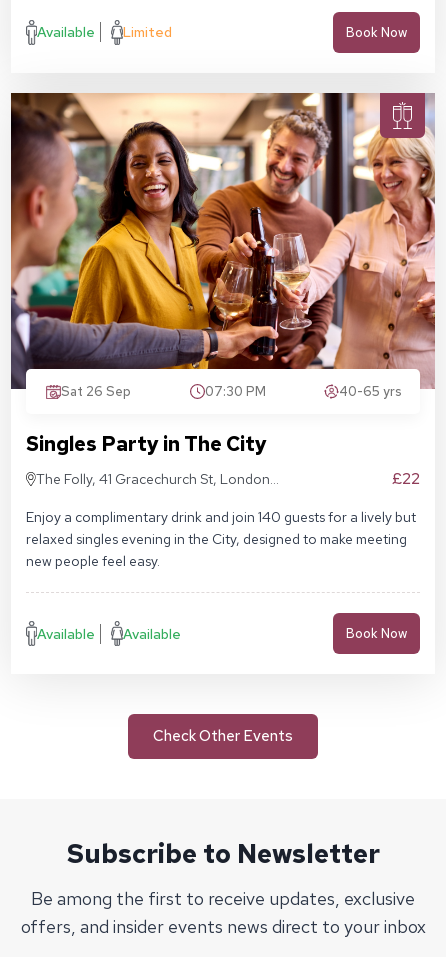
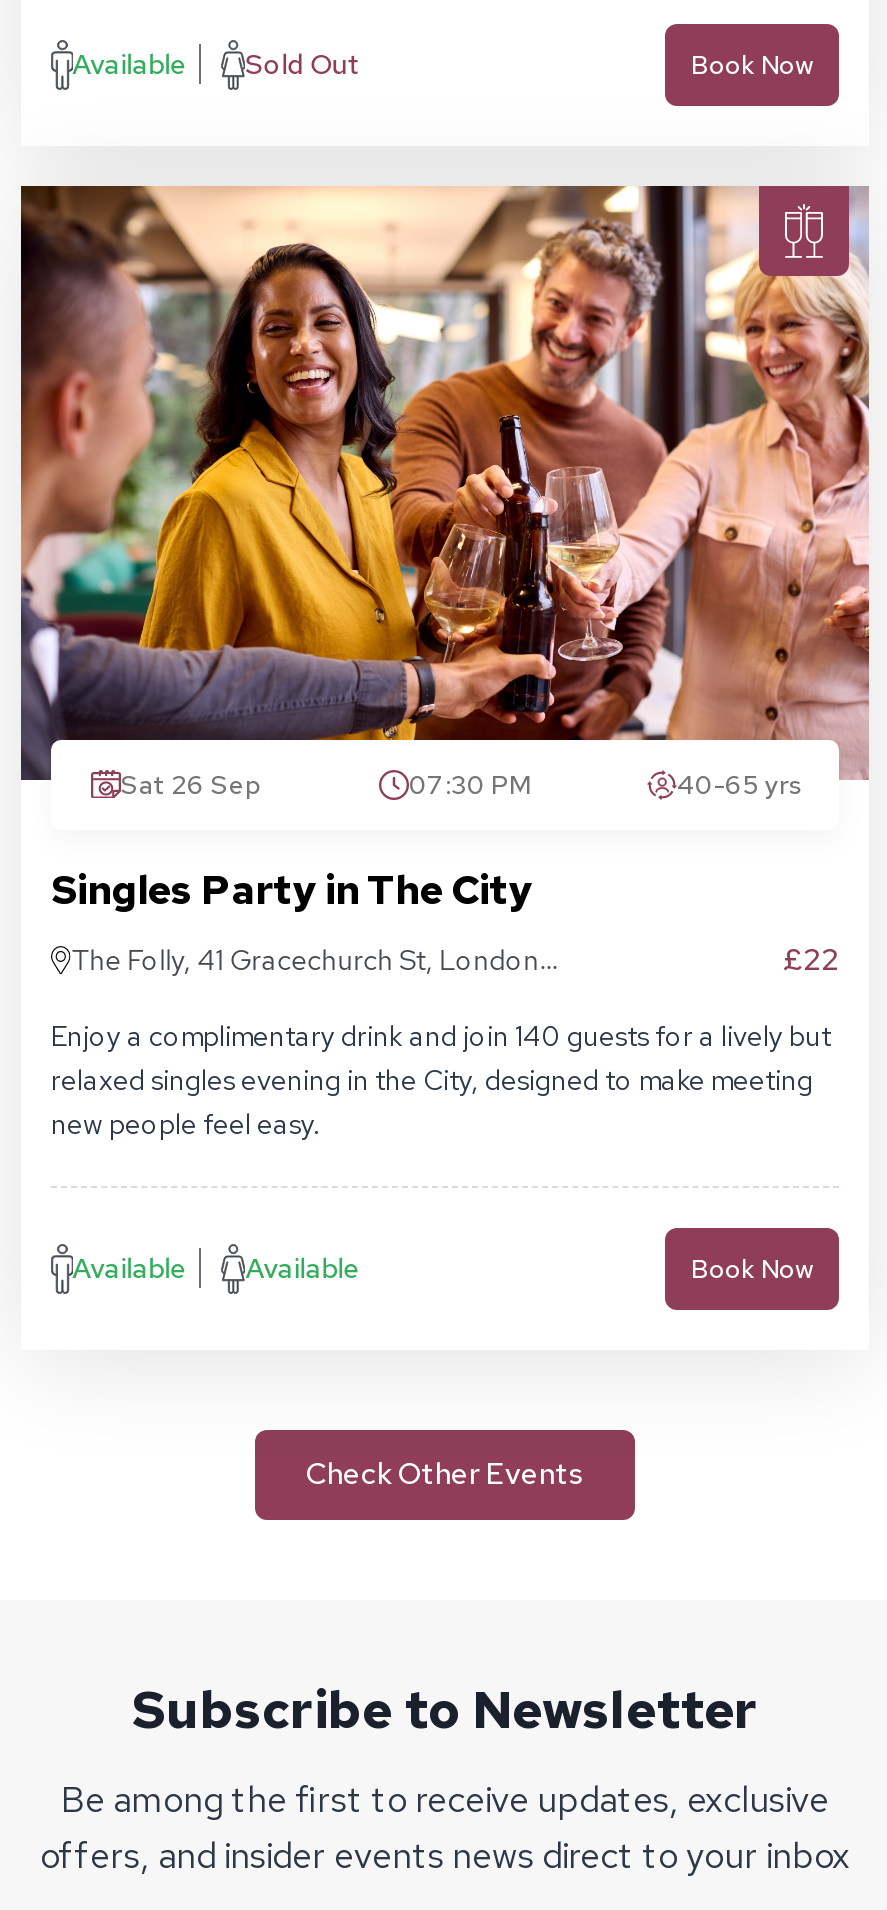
- Limited
+ Sold Out
